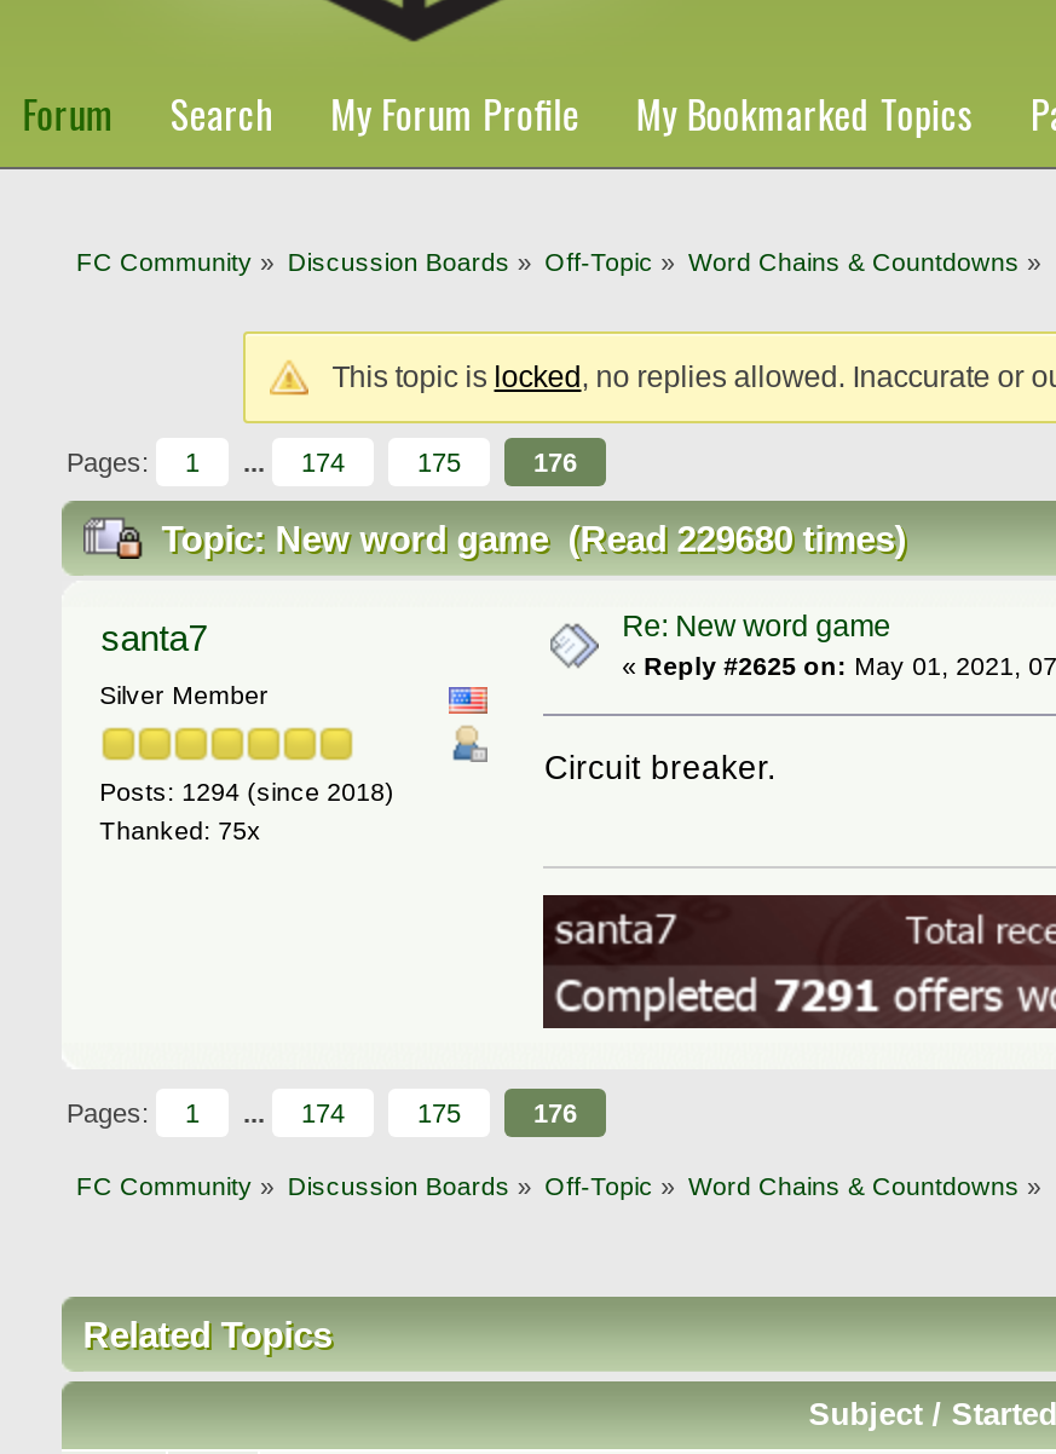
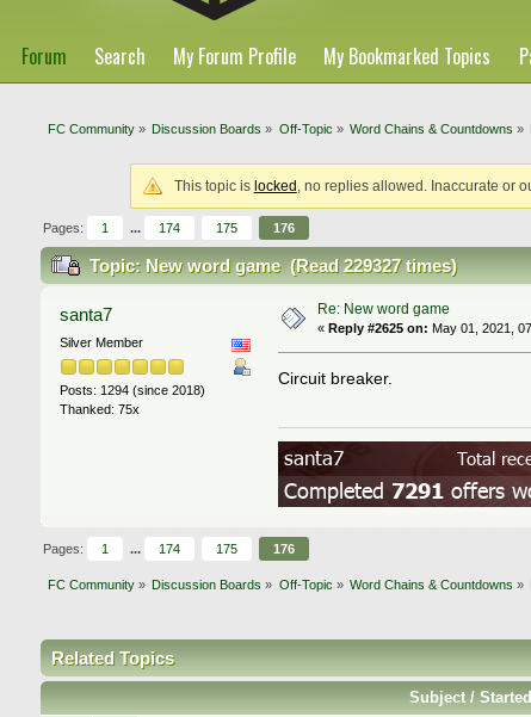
- Topic: New word game (Read 229680 times)
+ Topic: New word game (Read 229327 times)
